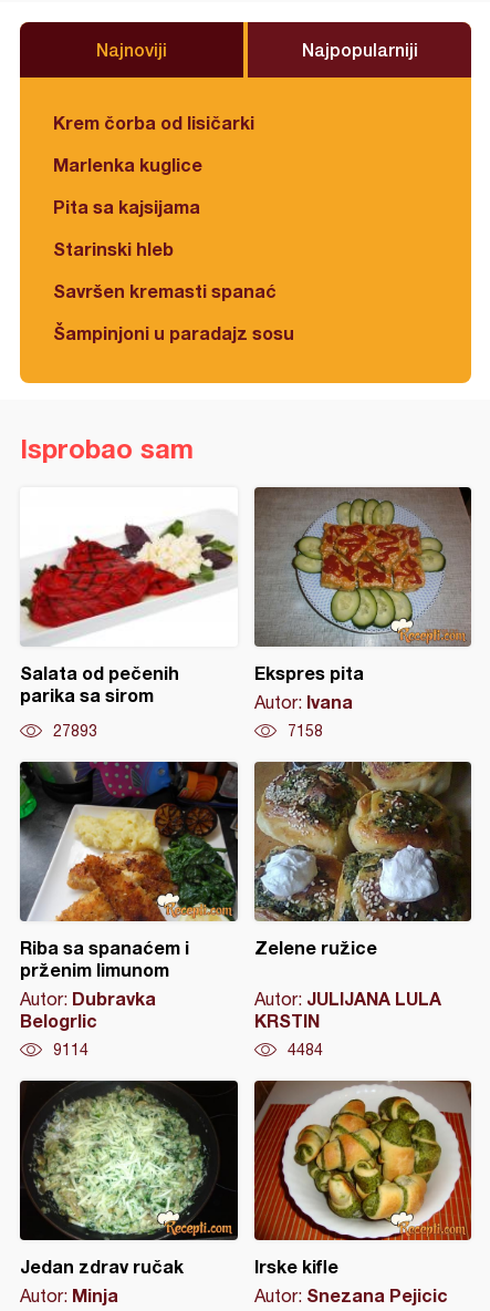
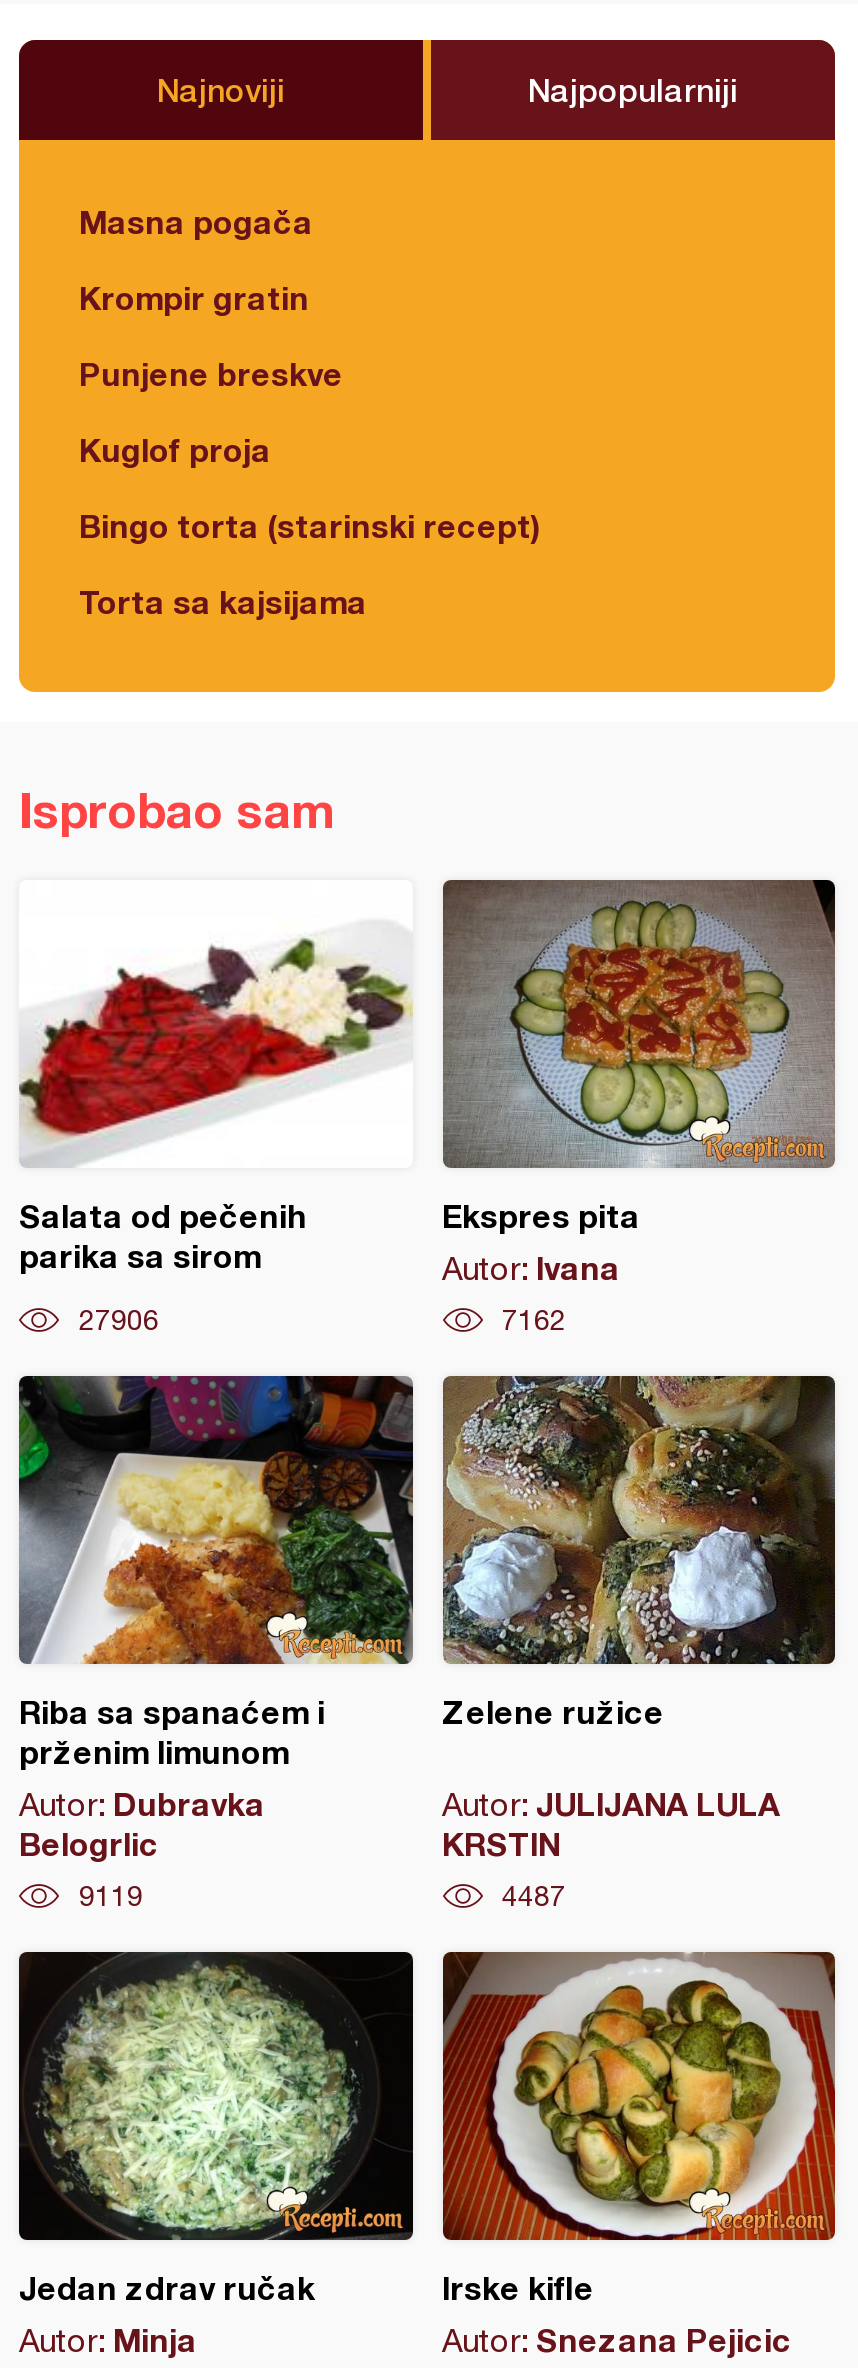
- Krem čorba od lisičarki
+ Masna pogača

- Marlenka kuglice
+ Krompir gratin

- Pita sa kajsijama
+ Punjene breskve

- Starinski hleb
+ Kuglof proja

- Savršen kremasti spanać
+ Bingo torta (starinski recept)

- Šampinjoni u paradajz sosu
+ Torta sa kajsijama

- 27893
+ 27906

- 7158
+ 7162

- 9114
+ 9119

- 4484
+ 4487
